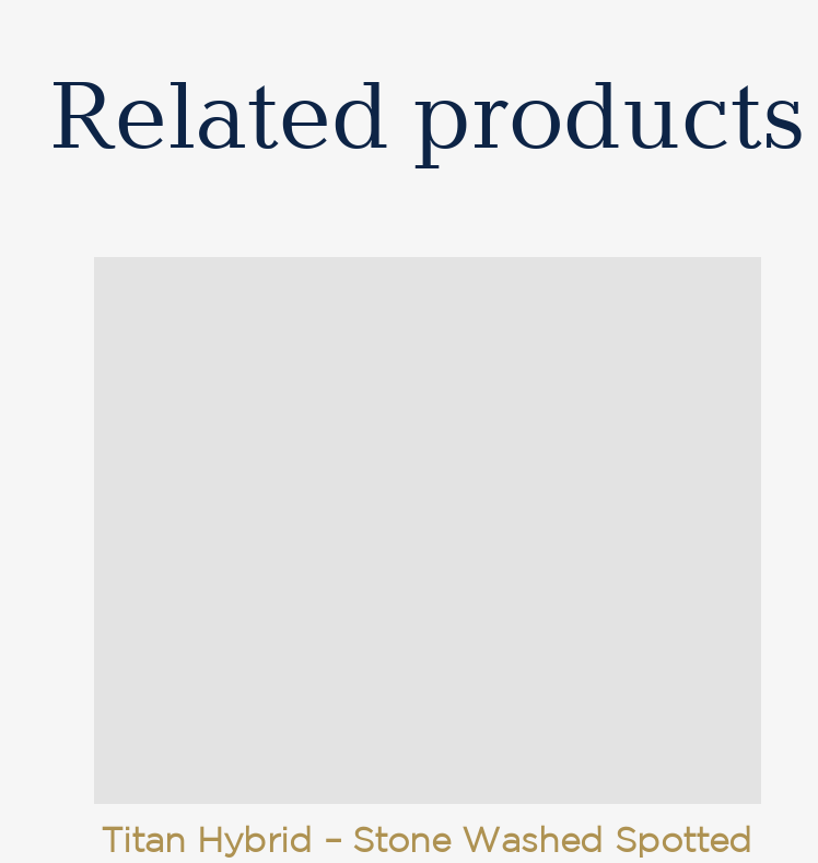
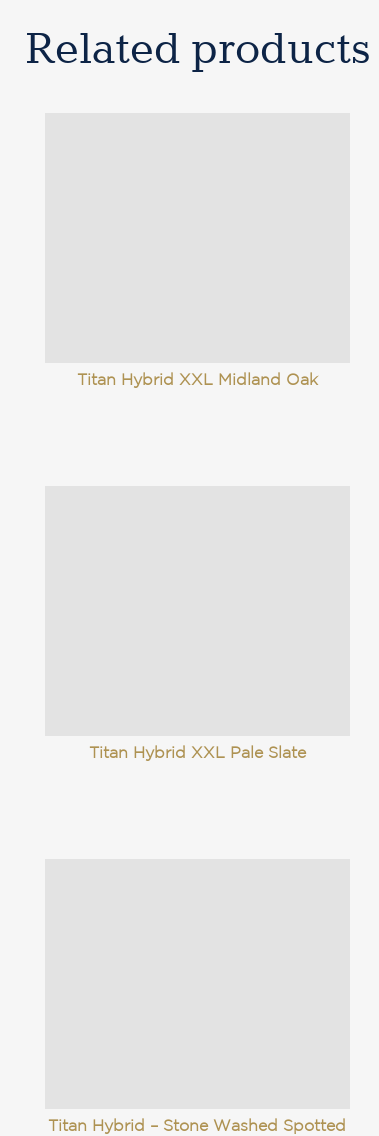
+ Titan Hybrid XXL Midland Oak

+ Titan Hybrid XXL Pale Slate
